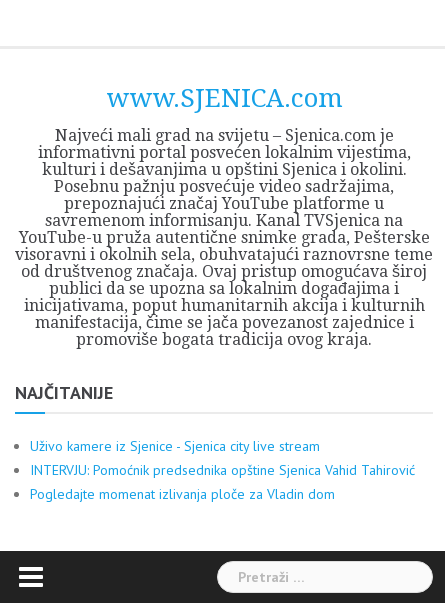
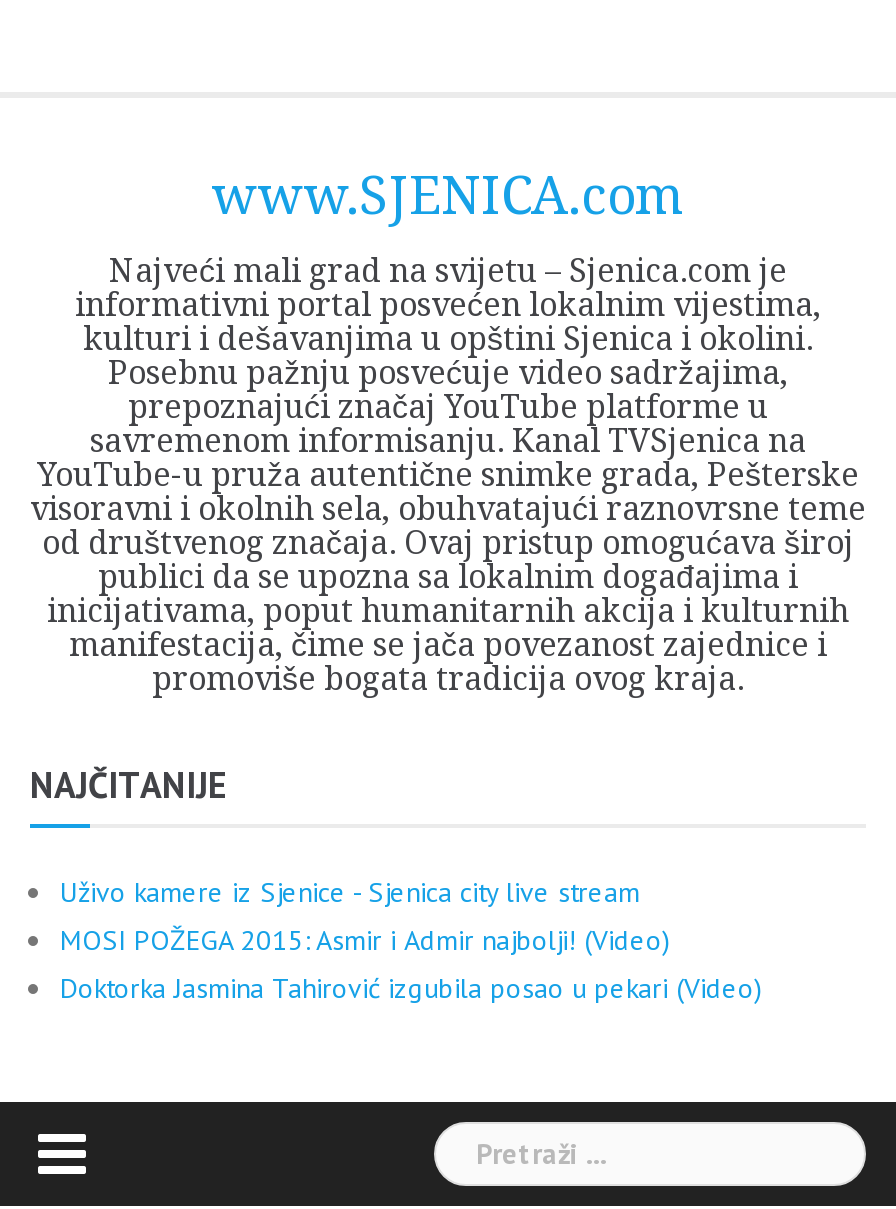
- INTERVJU: Pomoćnik predsednika opštine Sjenica Vahid Tahirović
- Pogledajte momenat izlivanja ploče za Vladin dom
+ MOSI POŽEGA 2015: Asmir i Admir najbolji! (Video)
+ Doktorka Jasmina Tahirović izgubila posao u pekari (Video)
